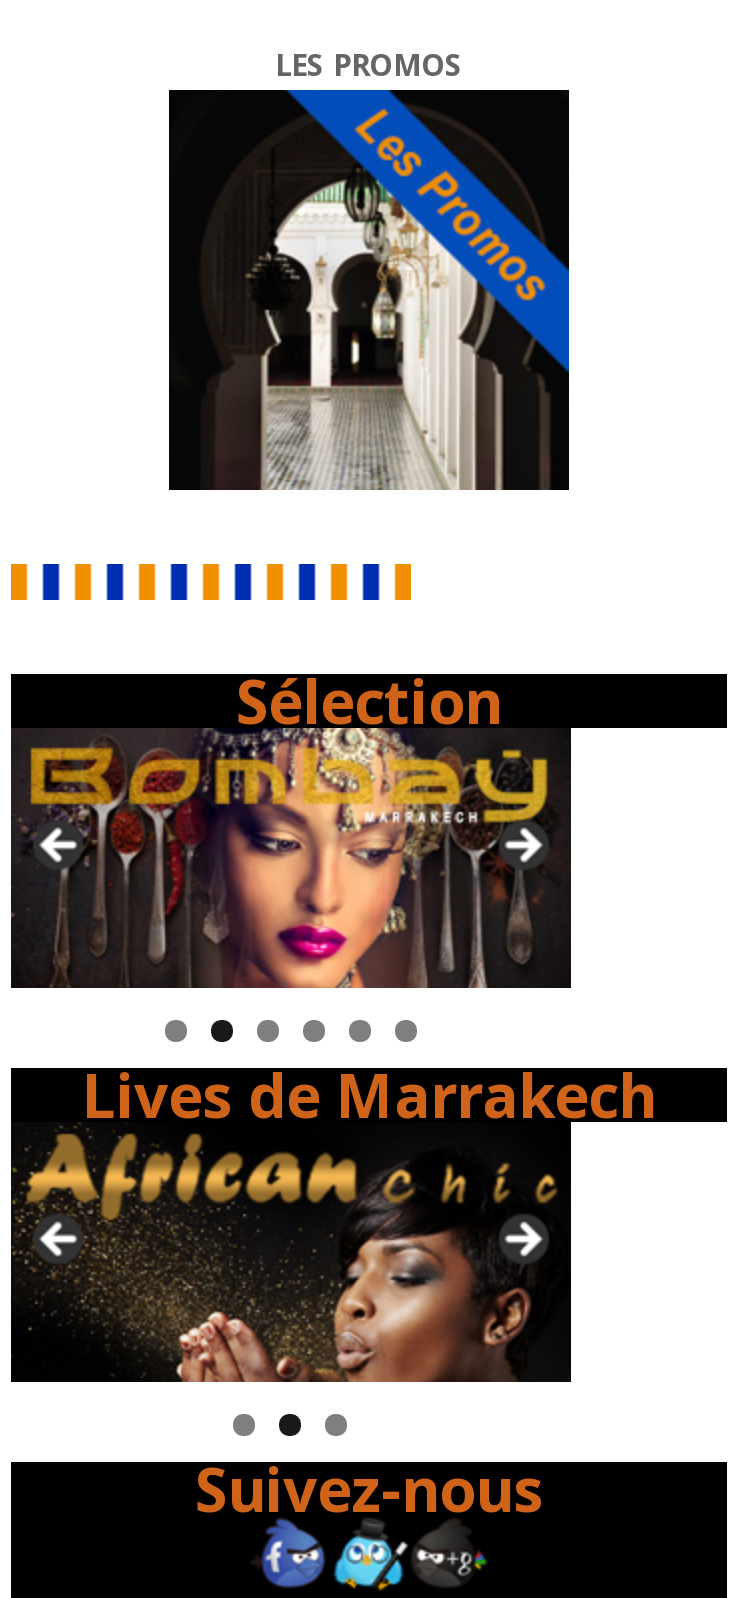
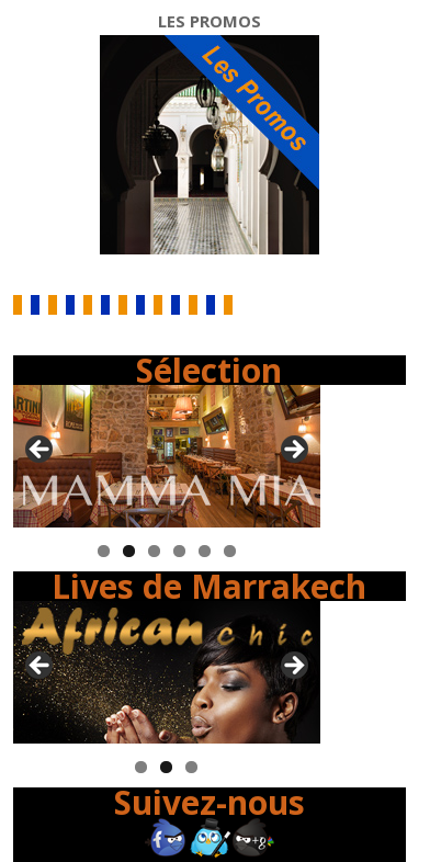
- [image]
+ [image]
